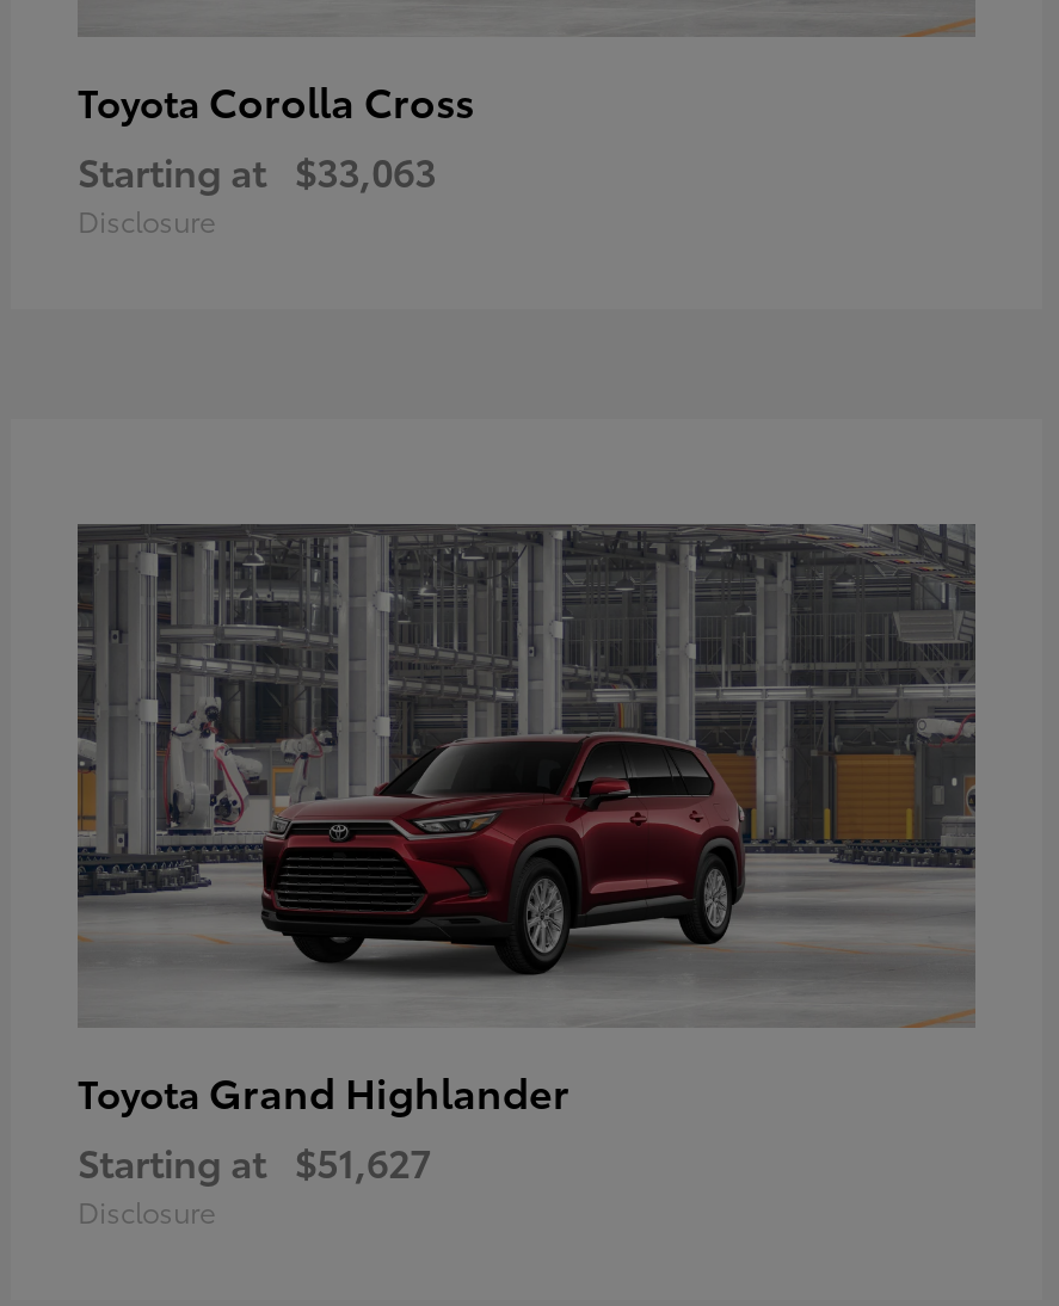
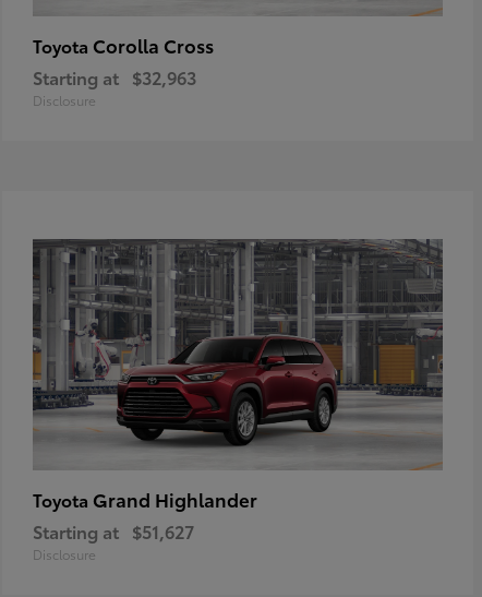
- Starting at $33,063
+ Starting at $32,963
